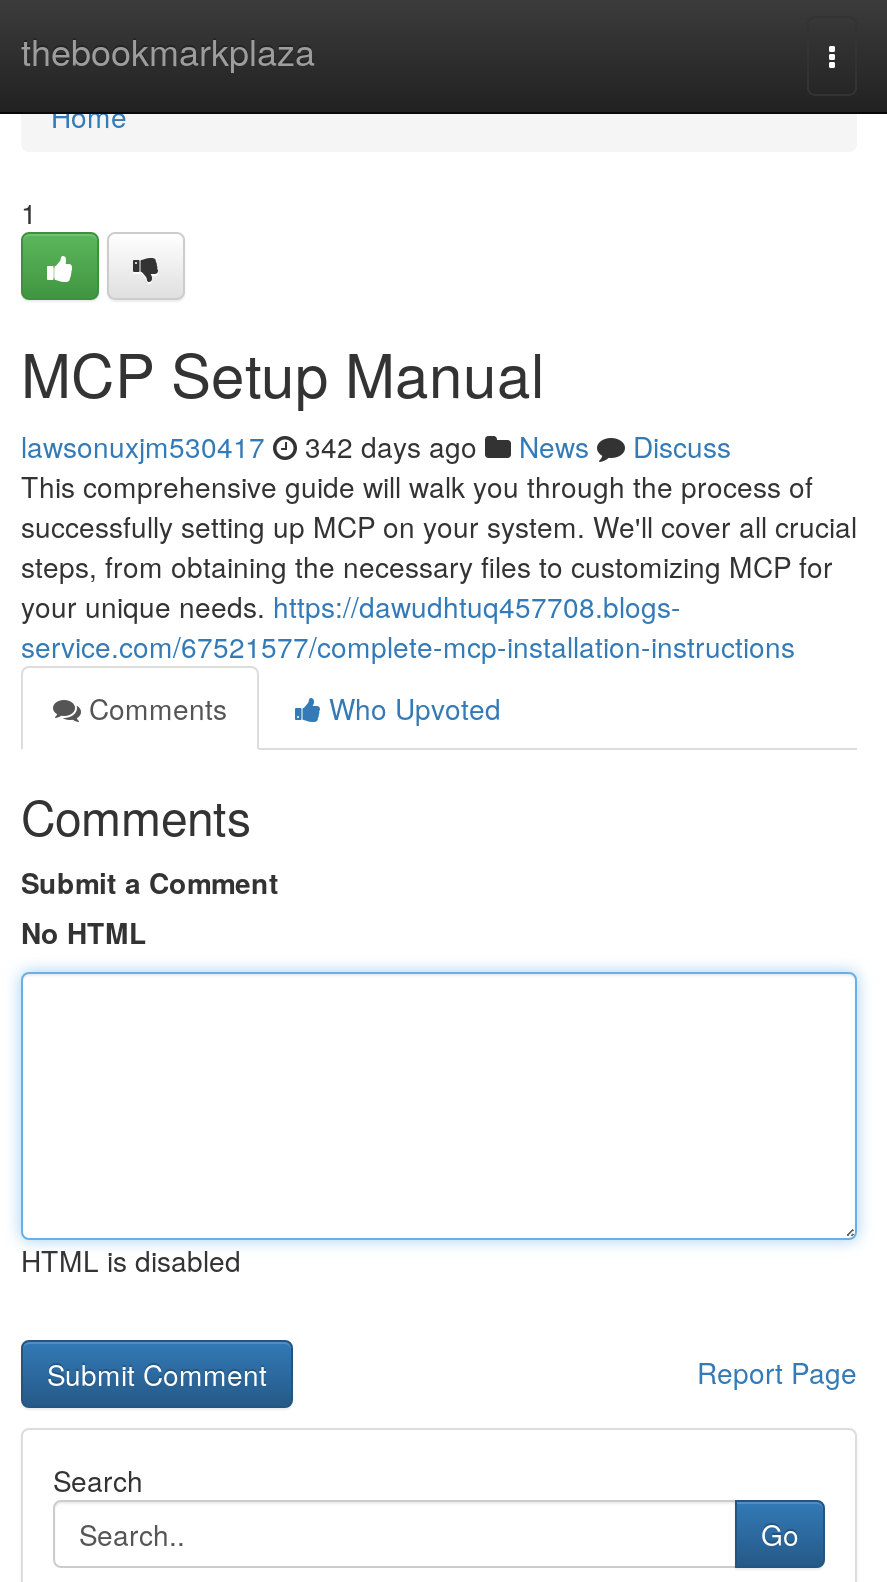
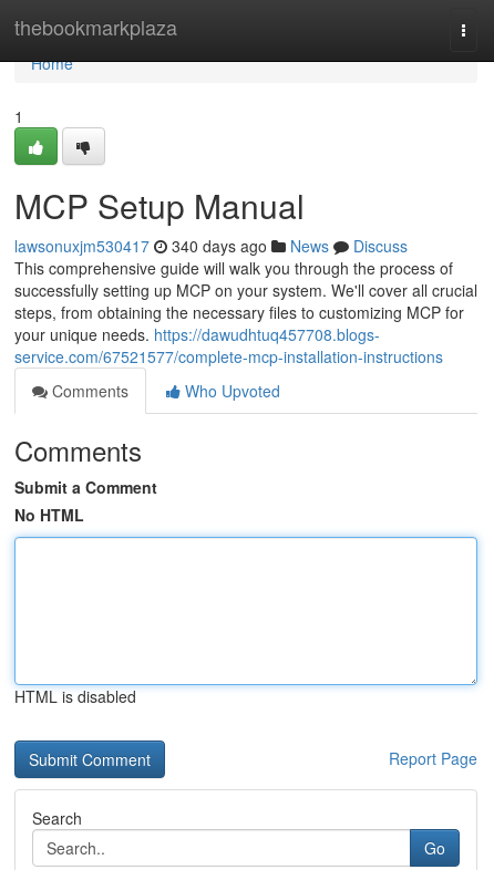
- lawsonuxjm530417 342 days ago News Discuss
+ lawsonuxjm530417 340 days ago News Discuss
